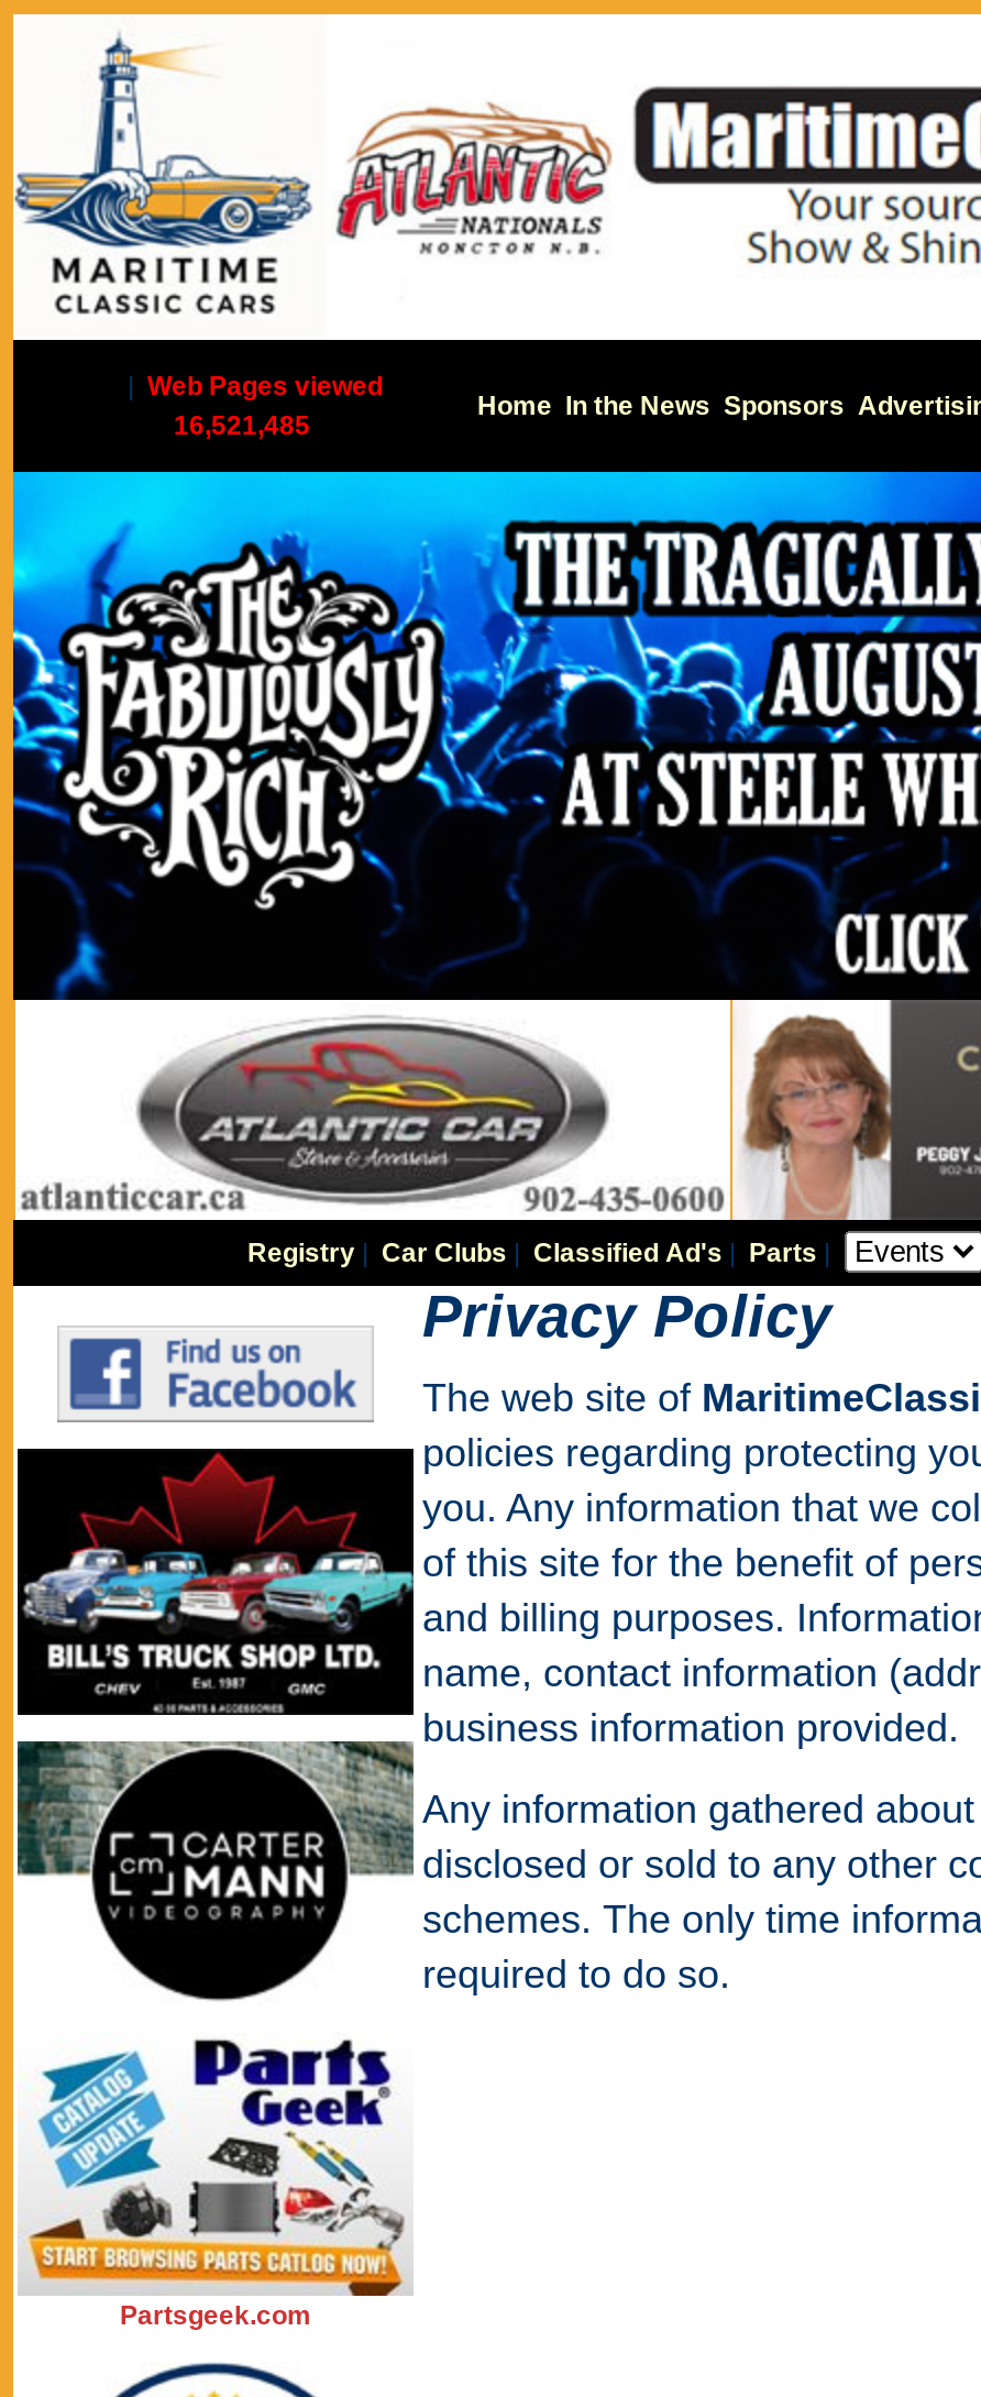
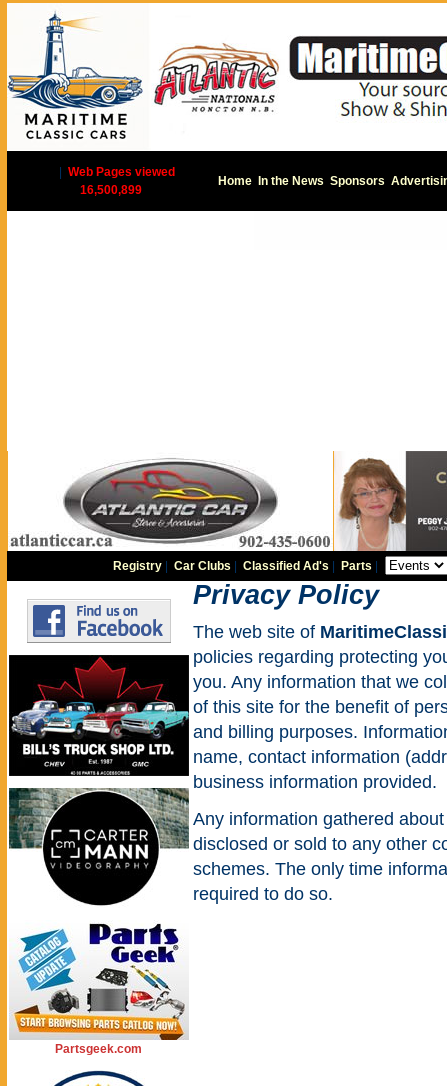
- 16,521,485
+ 16,500,899

- [image]
